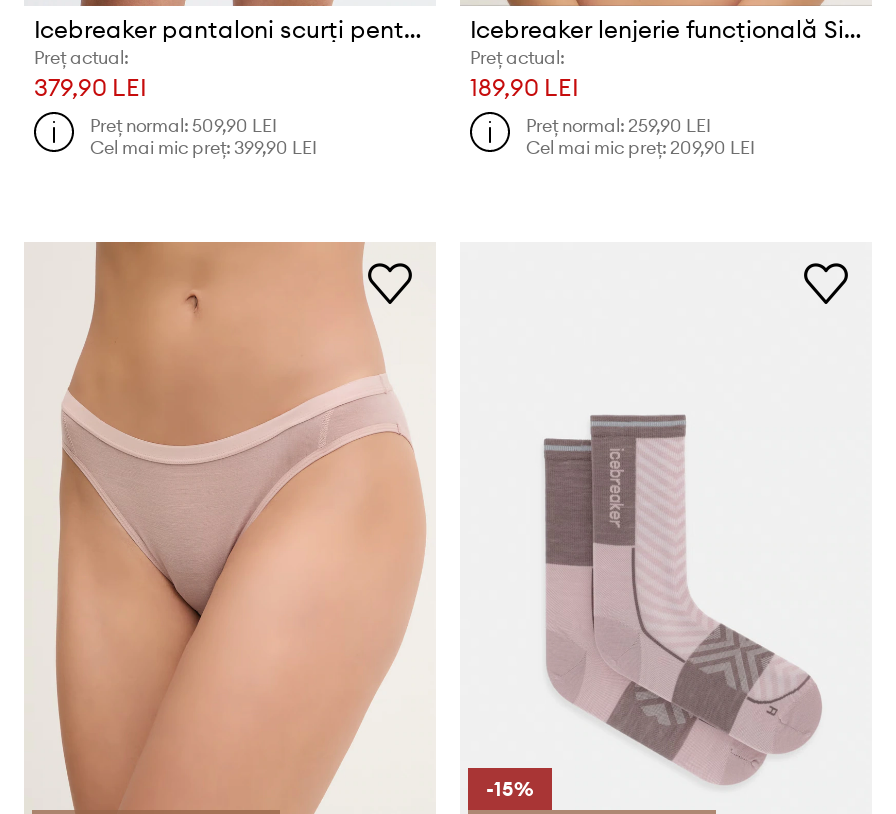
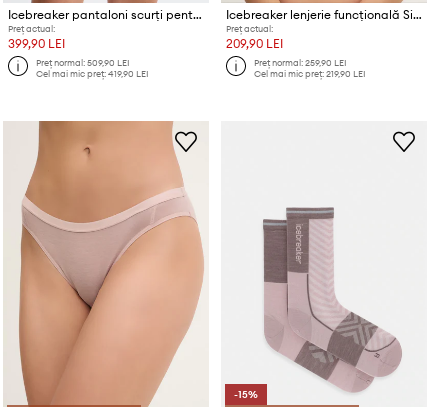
- 379,90 LEI
+ 399,90 LEI

- 189,90 LEI
+ 209,90 LEI

- Cel mai mic preț: 399,90 LEI
+ Cel mai mic preț: 419,90 LEI

- Cel mai mic preț: 209,90 LEI
+ Cel mai mic preț: 219,90 LEI
